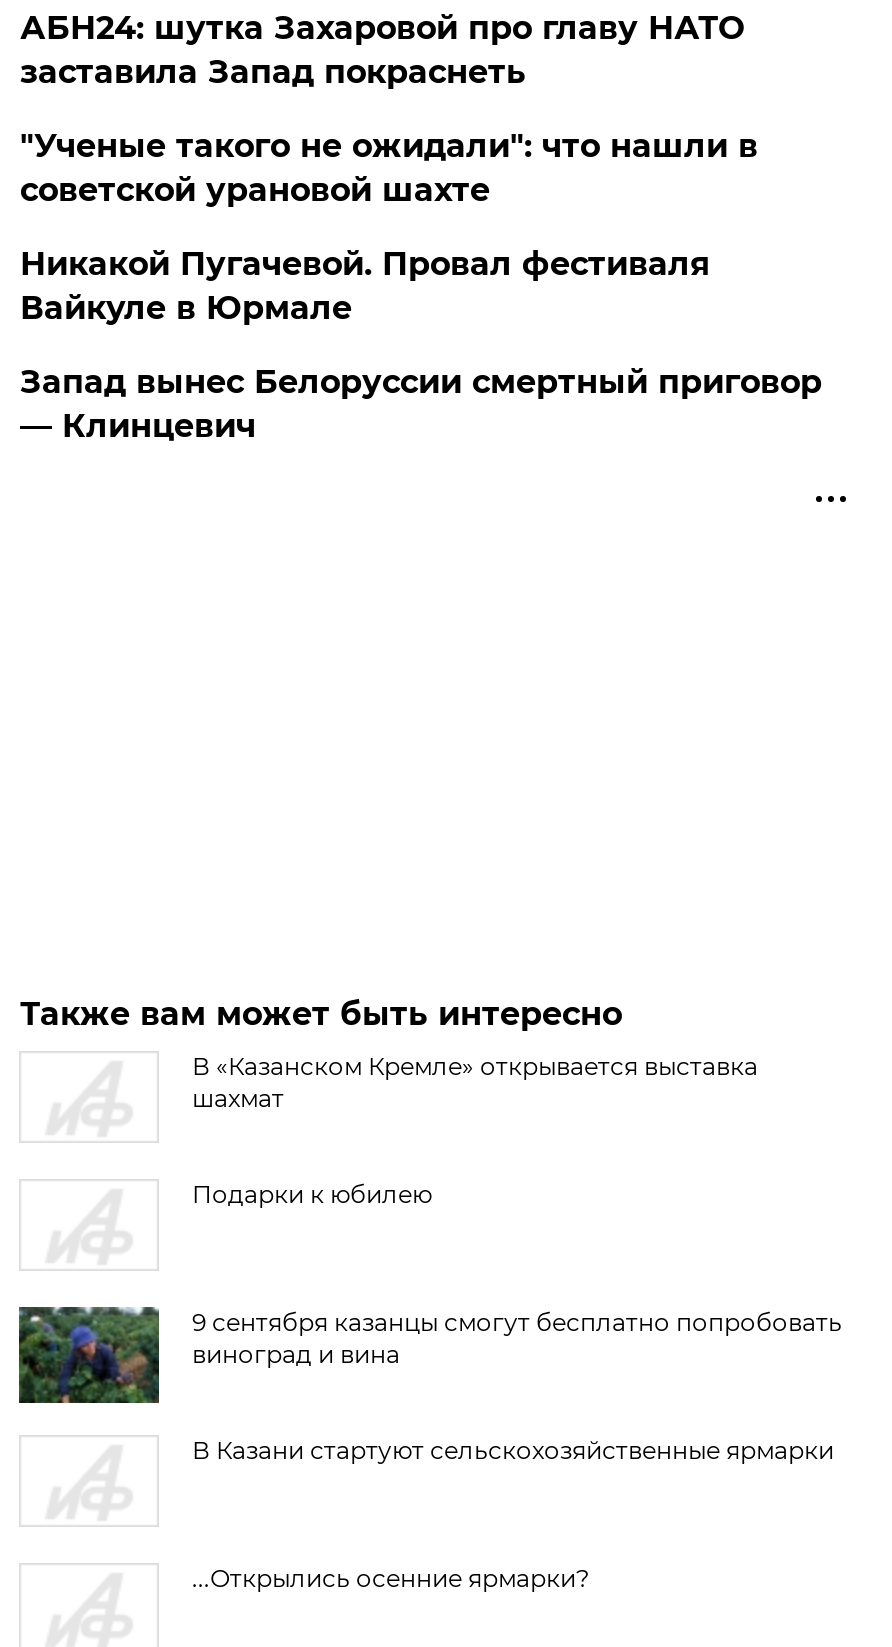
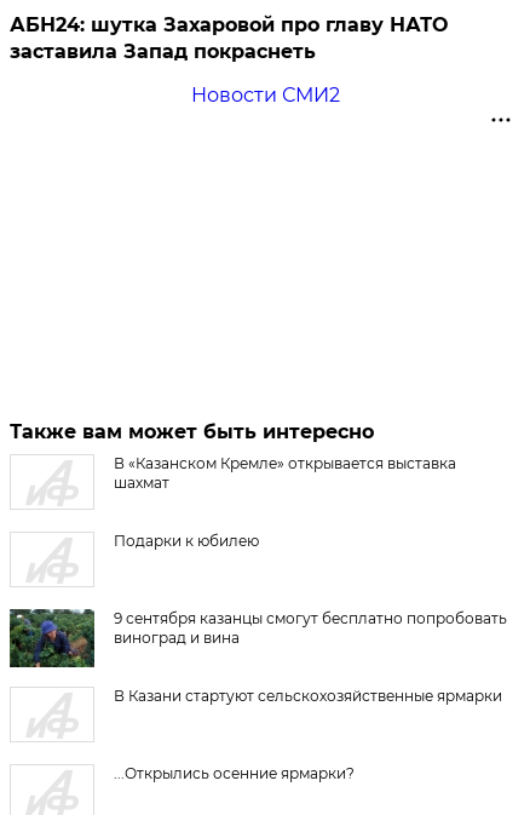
- "Ученые такого не ожидали": что нашли в
- советской урановой шахте
- Никакой Пугачевой. Провал фестиваля
- Вайкуле в Юрмале
- Запад вынес Белоруссии смертный приговор
- — Клинцевич
+ Новости СМИ2
